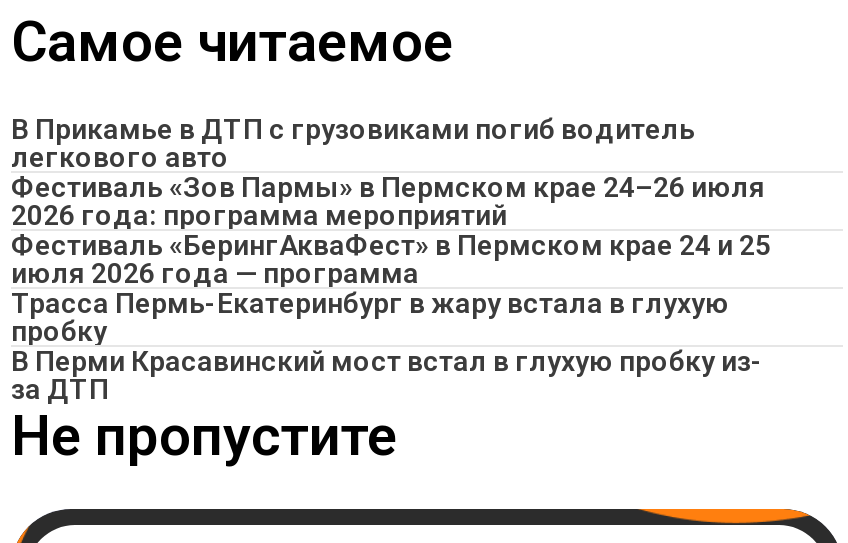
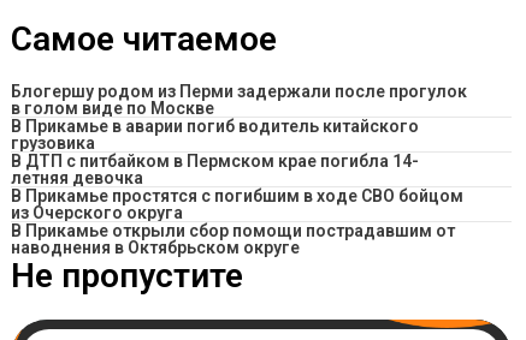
- В Прикамье в ДТП с грузовиками погиб водитель
- легкового авто
- Фестиваль «Зов Пармы» в Пермском крае 24–26 июля
- 2026 года: программа мероприятий
- Фестиваль «БерингАкваФест» в Пермском крае 24 и 25
- июля 2026 года — программа
- Трасса Пермь-Екатеринбург в жару встала в глухую
- пробку
- В Перми Красавинский мост встал в глухую пробку из-
- за ДТП
+ Блогершу родом из Перми задержали после прогулок
+ в голом виде по Москве
+ В Прикамье в аварии погиб водитель китайского
+ грузовика
+ В ДТП с питбайком в Пермском крае погибла 14-
+ летняя девочка
+ В Прикамье простятся с погибшим в ходе СВО бойцом
+ из Очерского округа
+ В Прикамье открыли сбор помощи пострадавшим от
+ наводнения в Октябрьском округе
